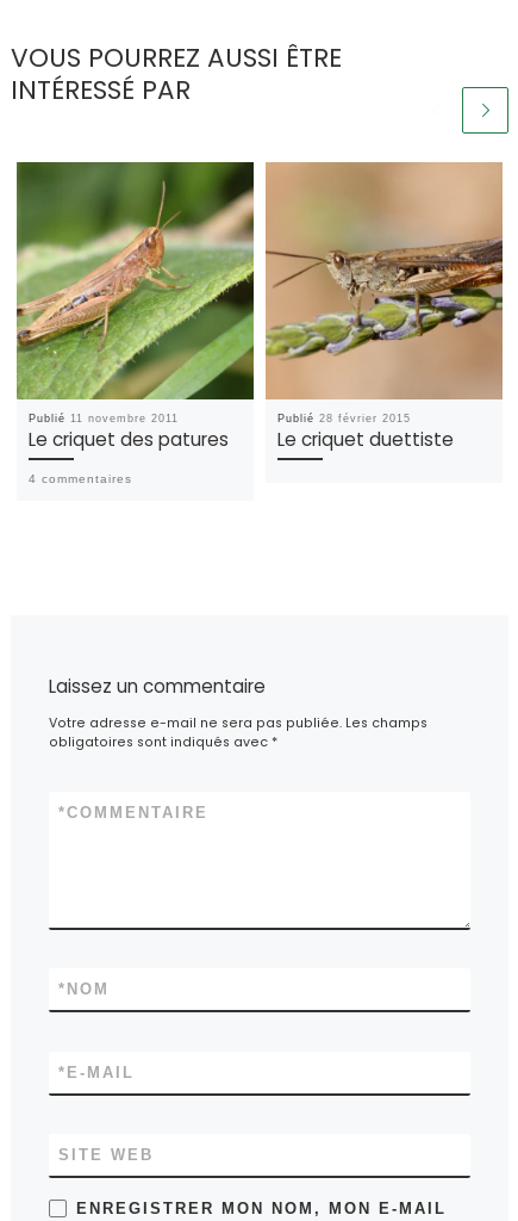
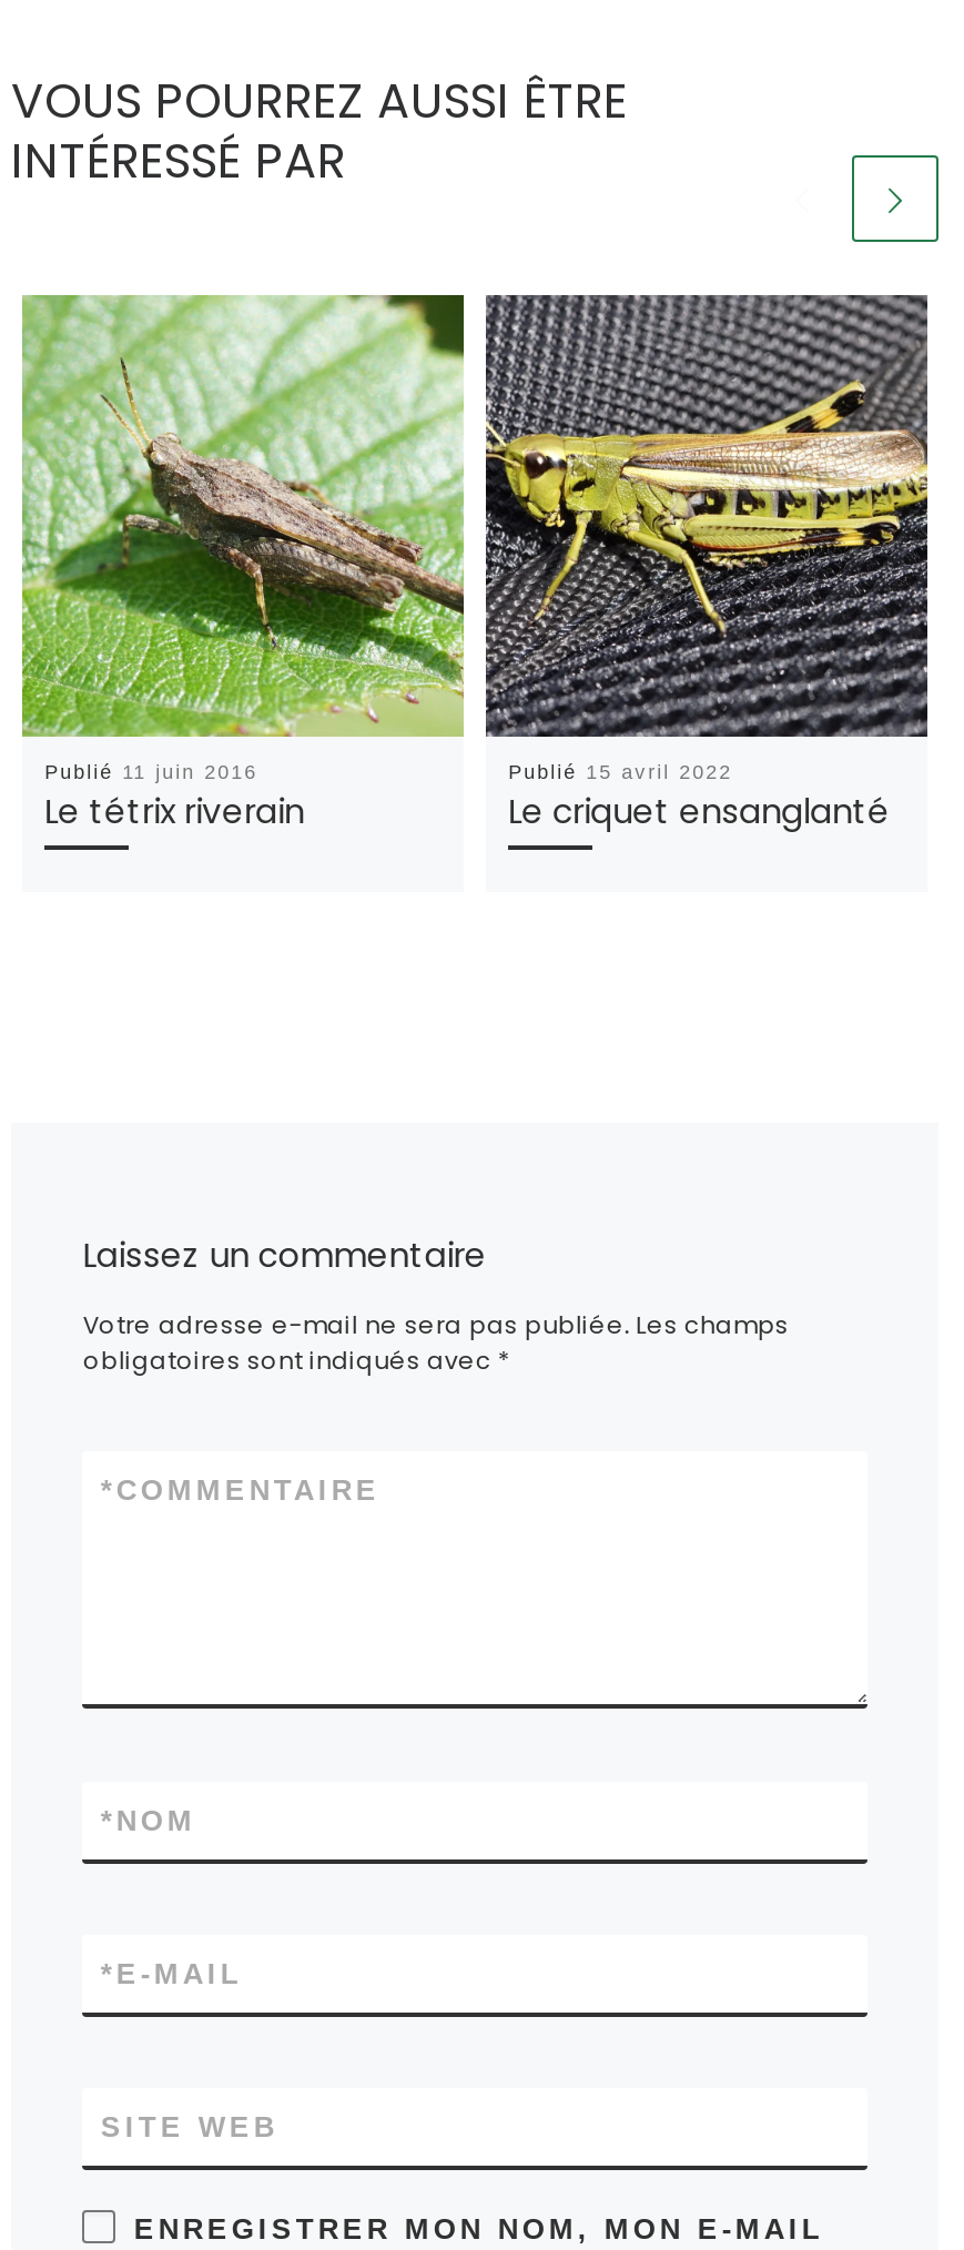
- [image]
- Publié 11 novembre 2011
- Le criquet des patures
- 4 commentaires
+ [image]
+ Publié 11 juin 2016
+ Le tétrix riverain

- [image]
- Publié 28 février 2015
- Le criquet duettiste
+ [image]
+ Publié 15 avril 2022
+ Le criquet ensanglanté
